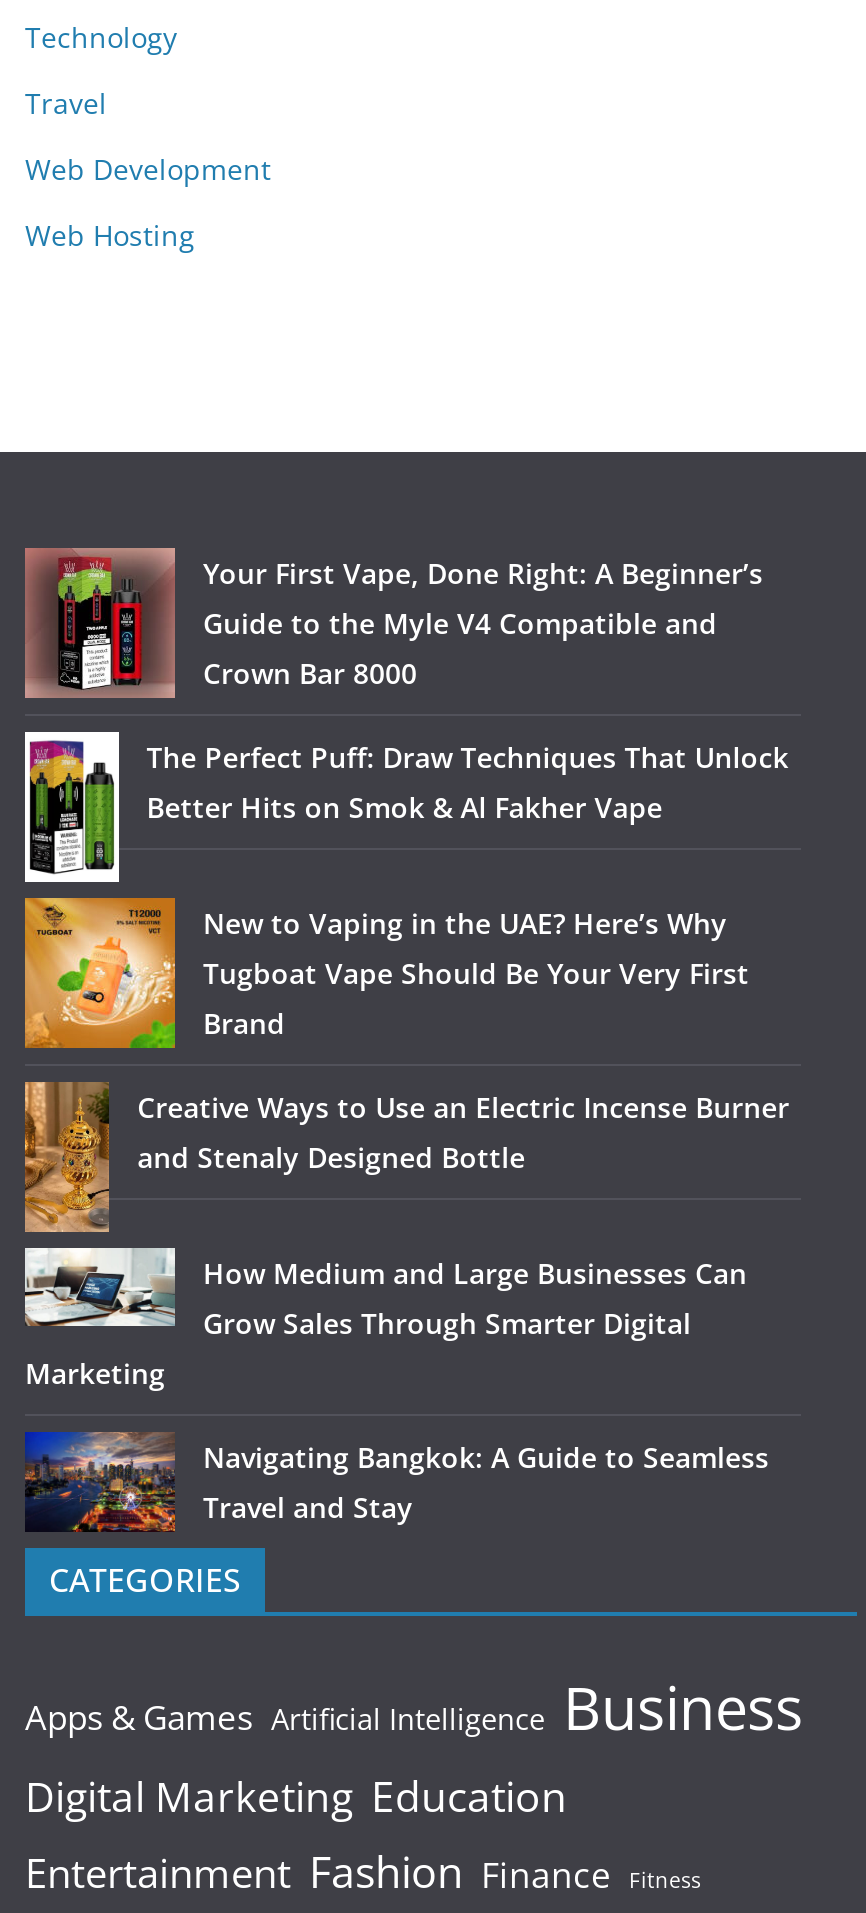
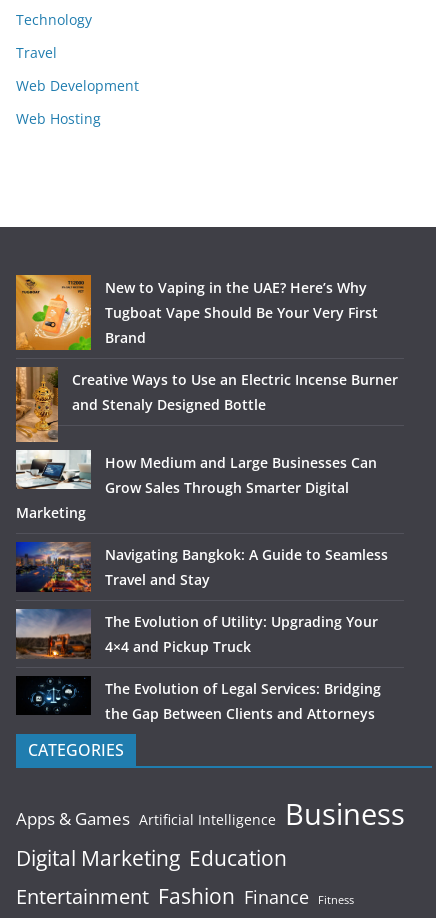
- [image]
- Your First Vape, Done Right: A Beginner’s
- Guide to the Myle V4 Compatible and
- Crown Bar 8000
- The Perfect Puff: Draw Techniques That Unlock
- Better Hits on Smok & Al Fakher Vape

- [image]

moved up: [image] | New to Vaping in the UAE? Here’s Why | Tugboat Vape Should Be Your Very First | ... | Navigating Bangkok: A Guide to Seamless | Travel and Stay

+ [image]
+ The Evolution of Utility: Upgrading Your
+ 4×4 and Pickup Truck
+ The Evolution of Legal Services: Bridging
+ the Gap Between Clients and Attorneys

+ [image]
